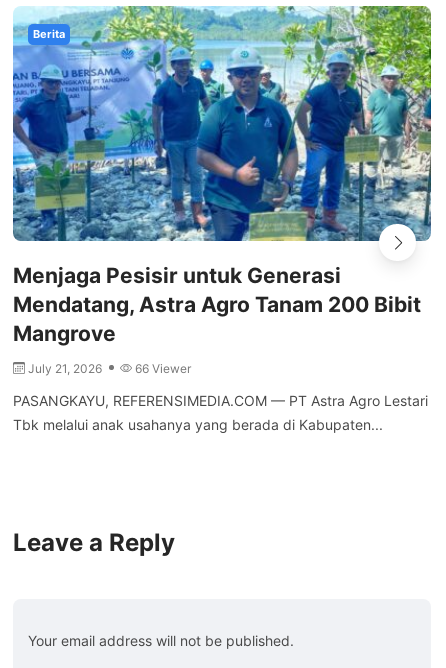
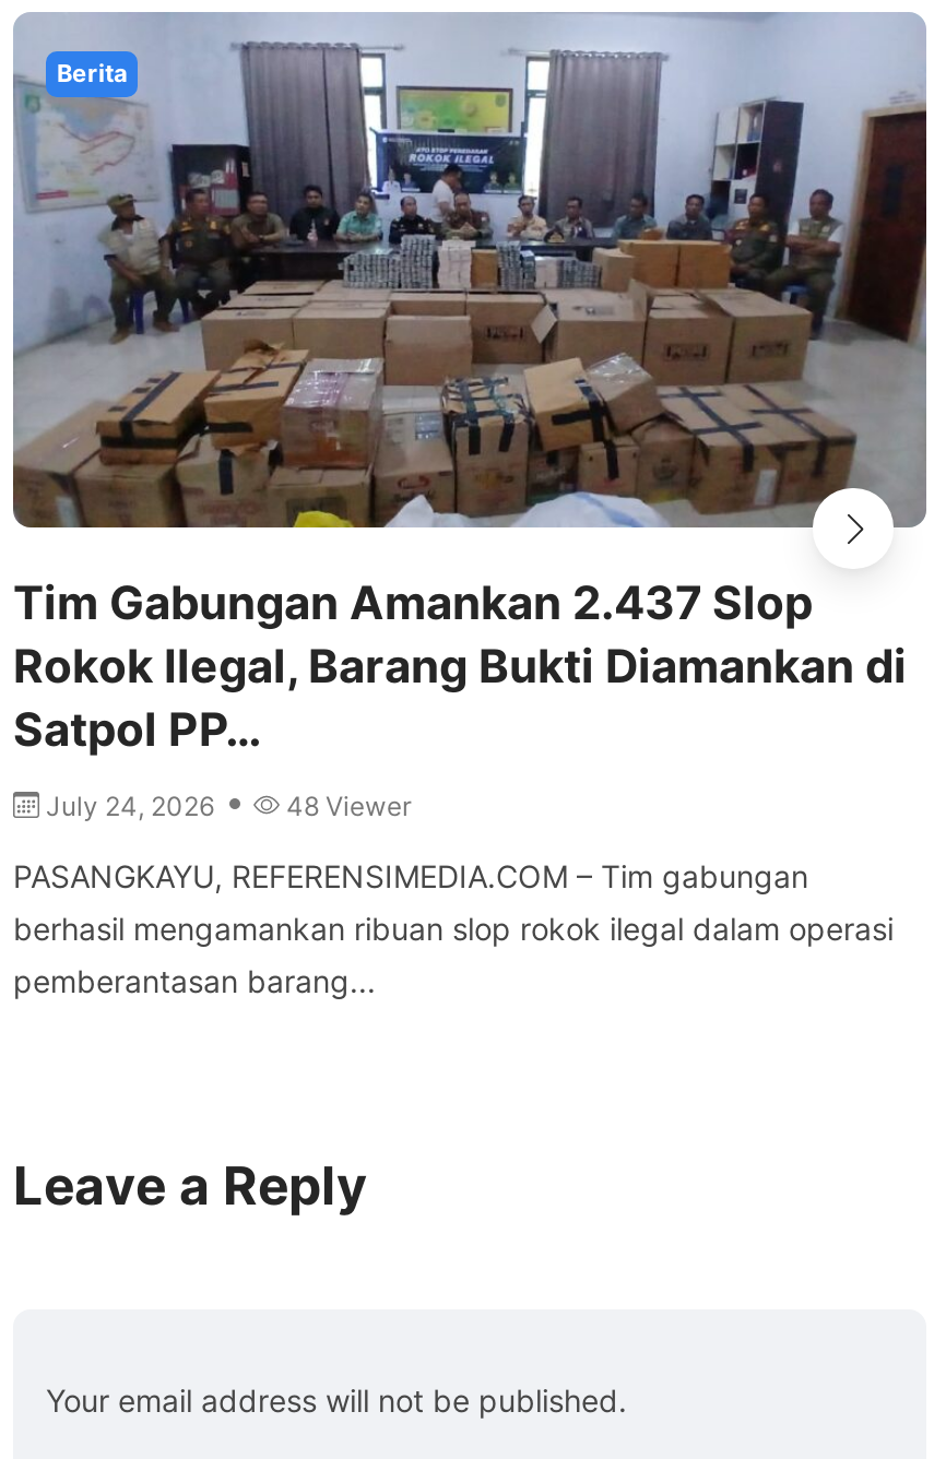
- [image]
- Menjaga Pesisir untuk Generasi
- Mendatang, Astra Agro Tanam 200 Bibit
- Mangrove
+ [image]
+ Tim Gabungan Amankan 2.437 Slop
+ Rokok Ilegal, Barang Bukti Diamankan di
+ Satpol PP…

- July 21, 2026
- 66 Viewer
+ July 24, 2026
+ 48 Viewer

- PASANGKAYU, REFERENSIMEDIA.COM — PT Astra Agro Lestari
- Tbk melalui anak usahanya yang berada di Kabupaten...
+ PASANGKAYU, REFERENSIMEDIA.COM – Tim gabungan
+ berhasil mengamankan ribuan slop rokok ilegal dalam operasi
+ pemberantasan barang...
